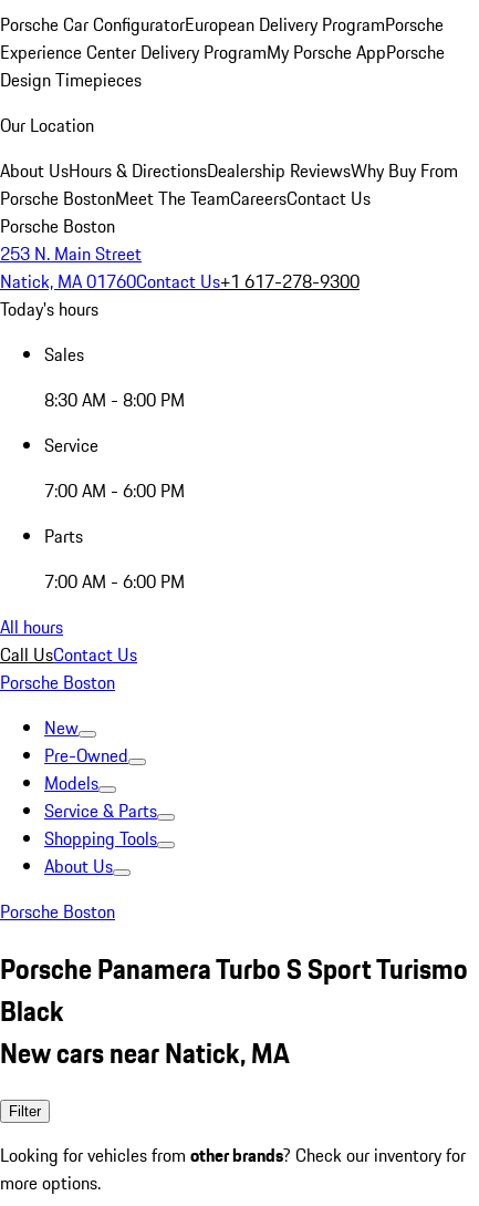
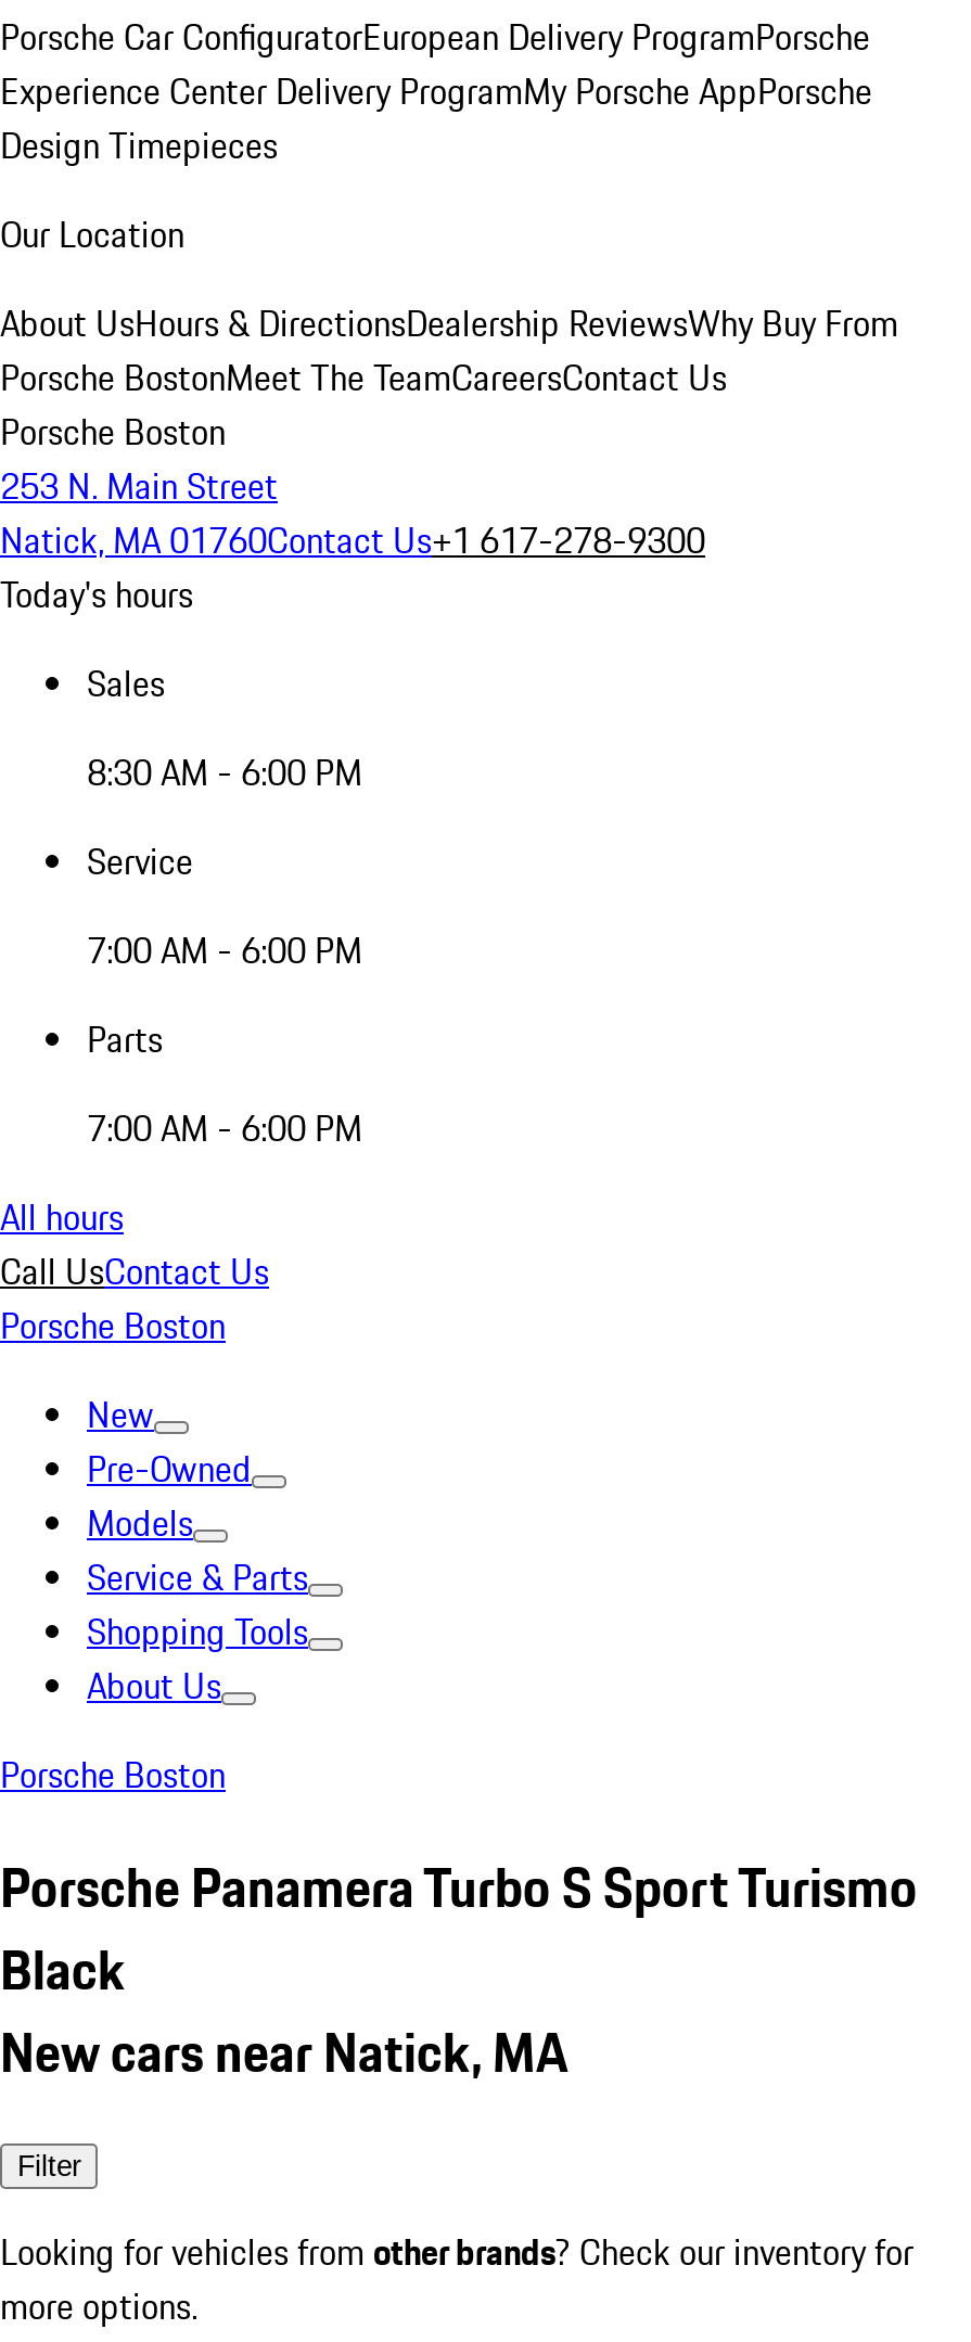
- 8:30 AM - 8:00 PM
+ 8:30 AM - 6:00 PM
